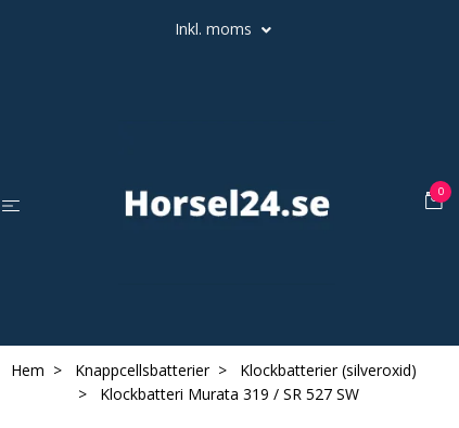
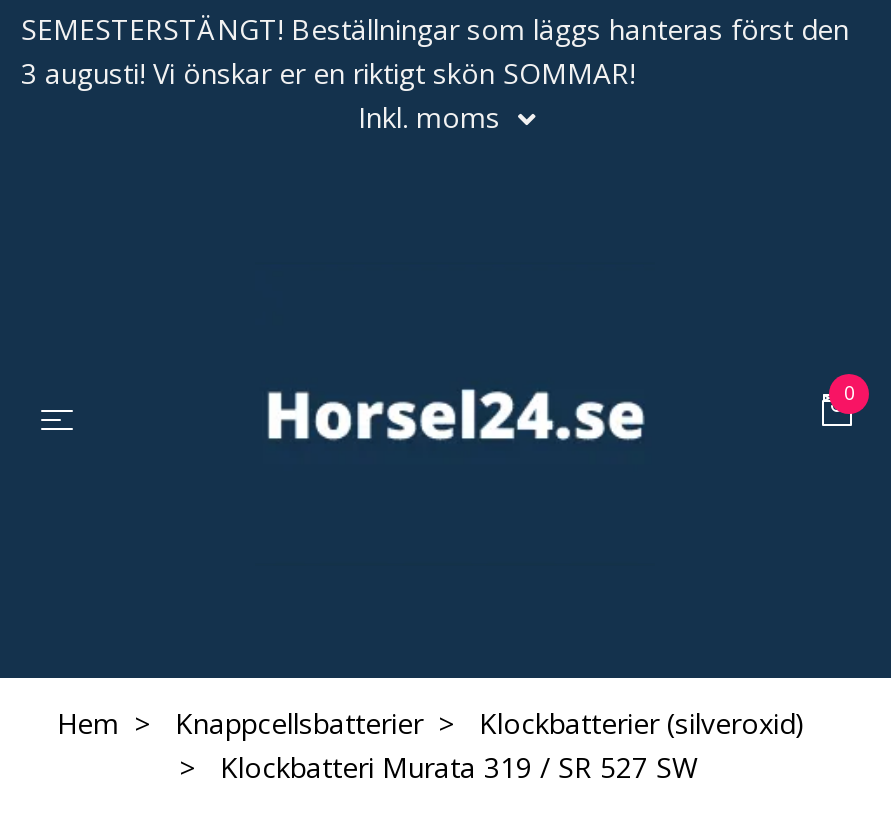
+ SEMESTERSTÄNGT! Beställningar som läggs hanteras först den
+ 3 augusti! Vi önskar er en riktigt skön SOMMAR!
